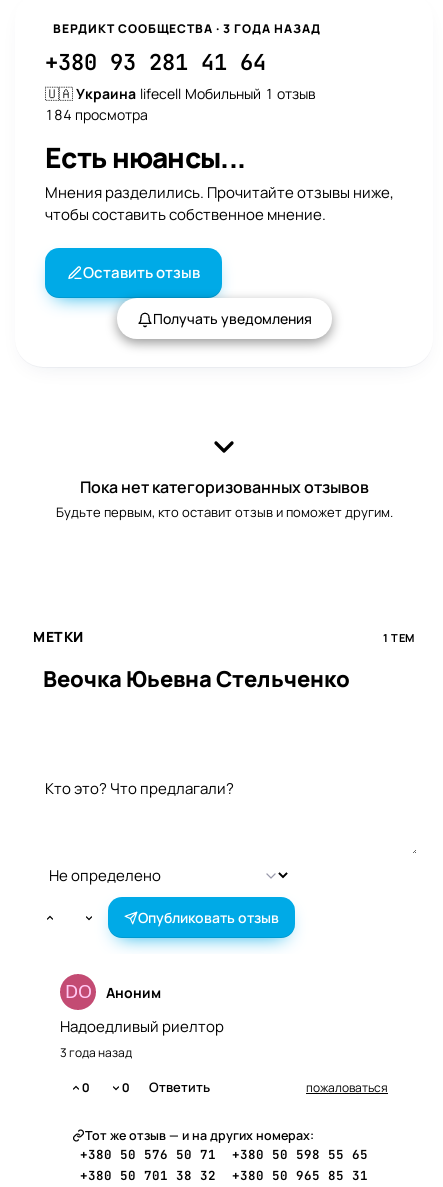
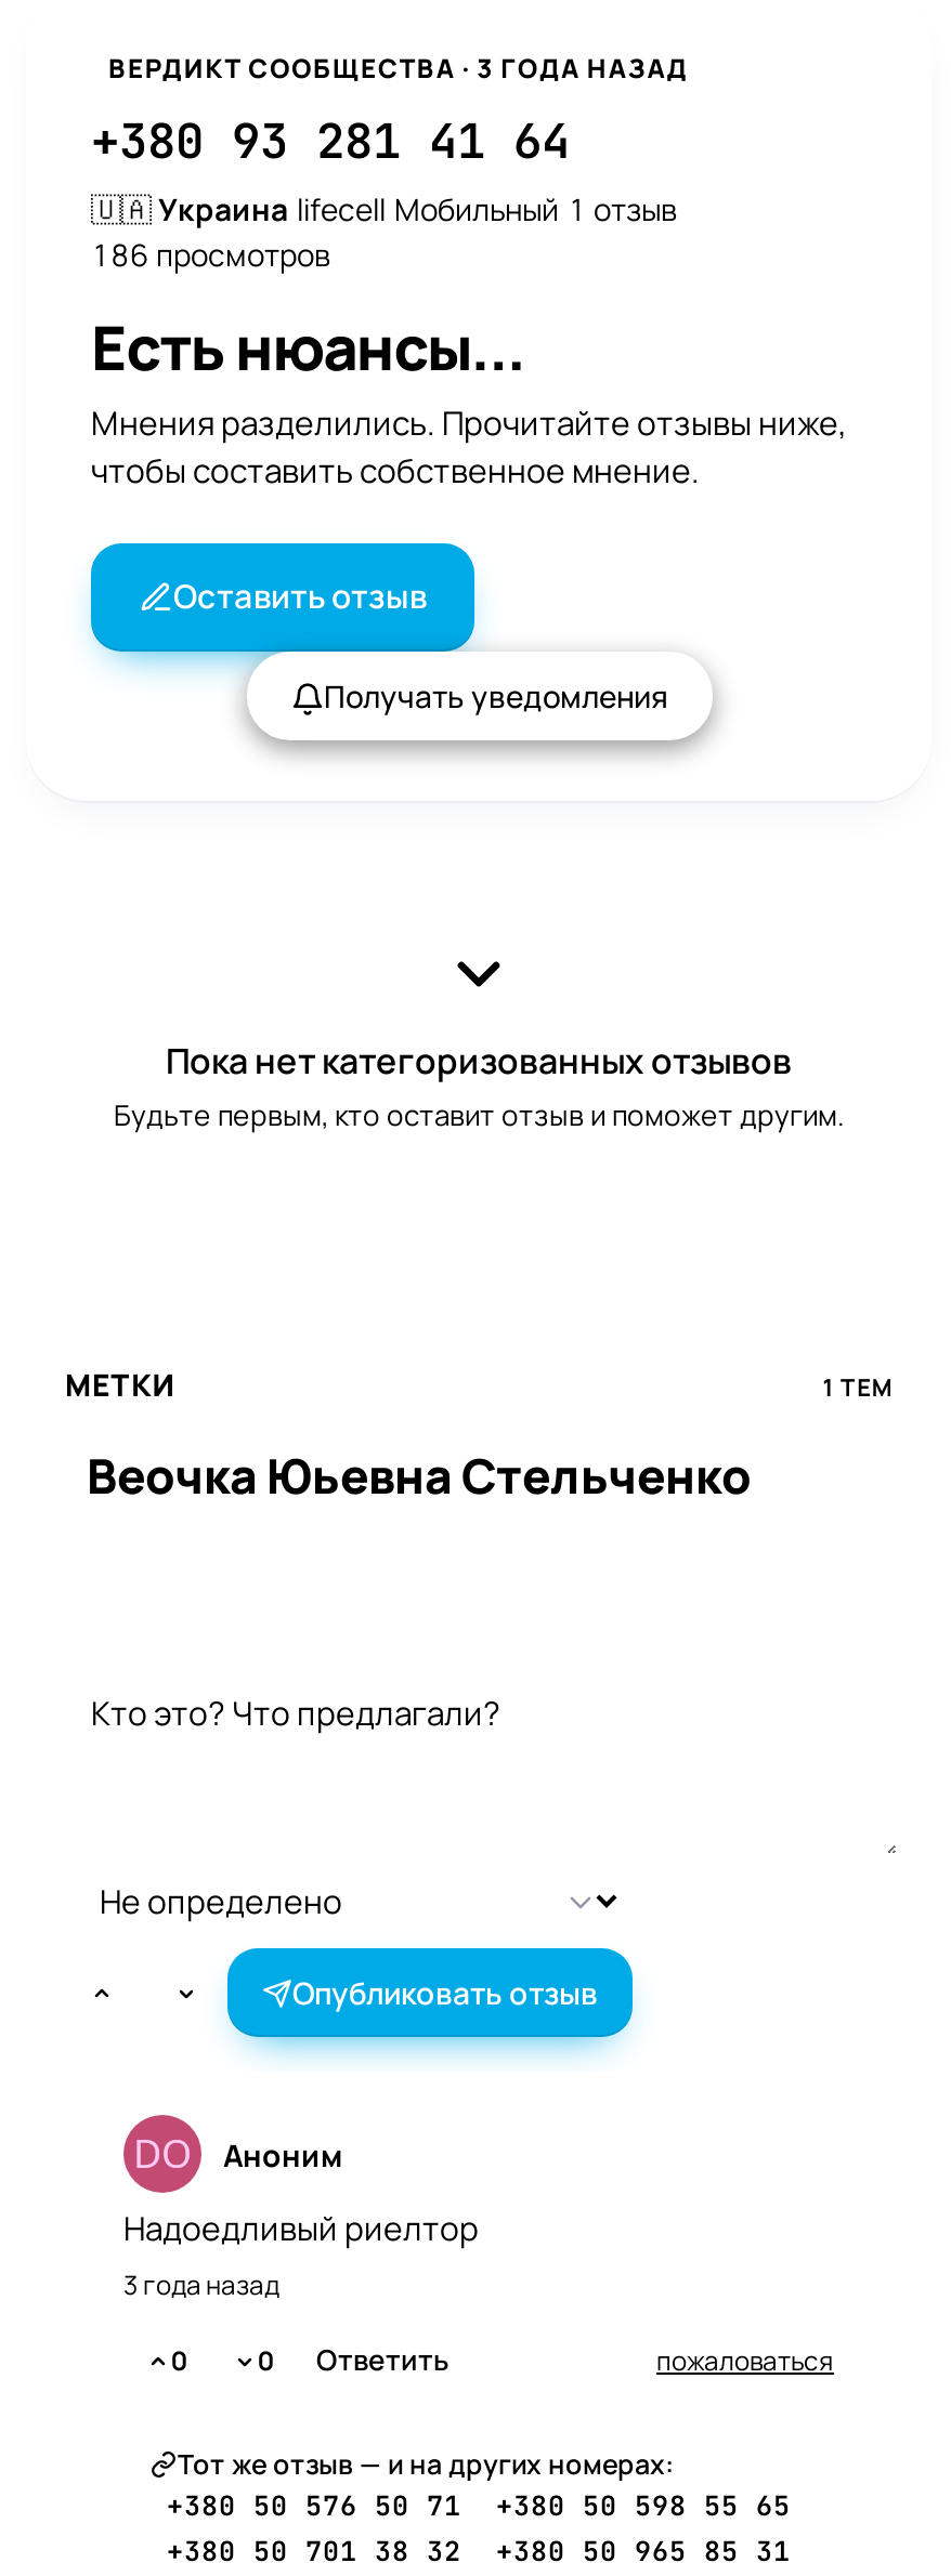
- 184 просмотра
+ 186 просмотров
